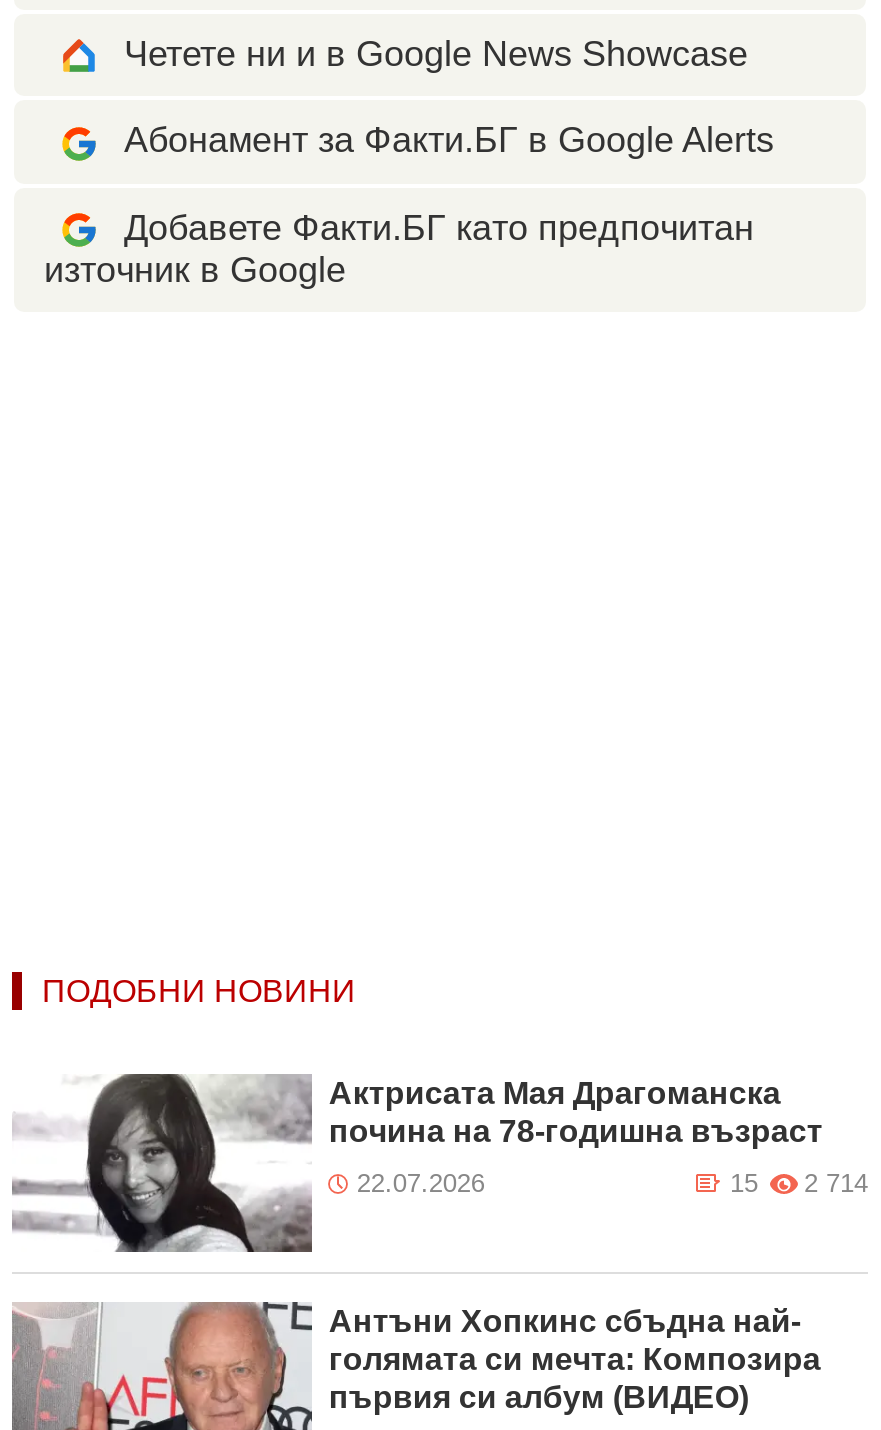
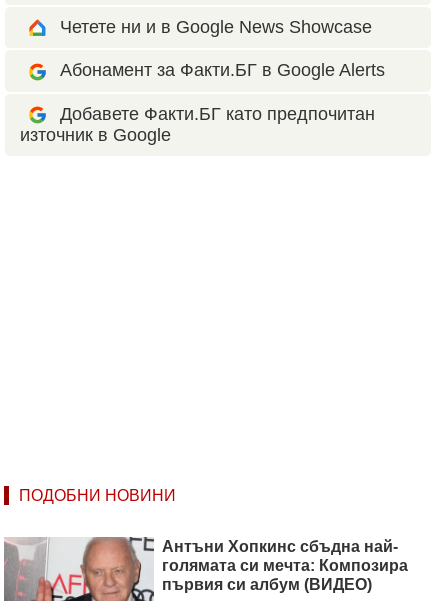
- [image]
- Aктрисата Мая Драгоманска
- почина на 78-годишна възраст
- 22.07.2026
- 2 714
- 15
